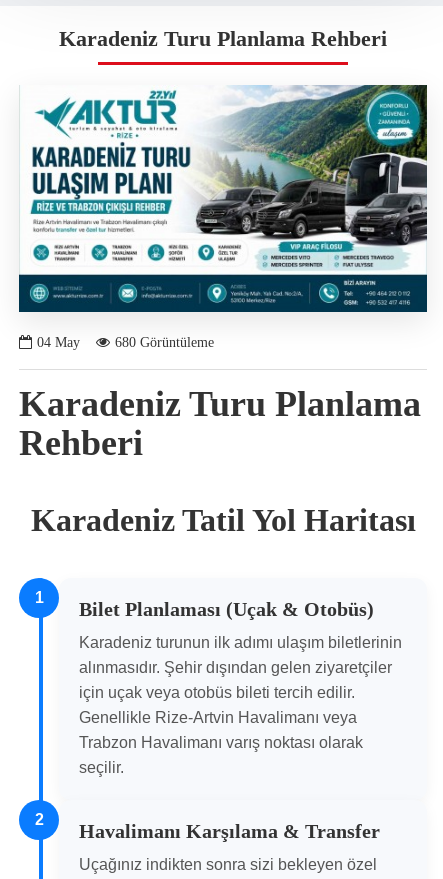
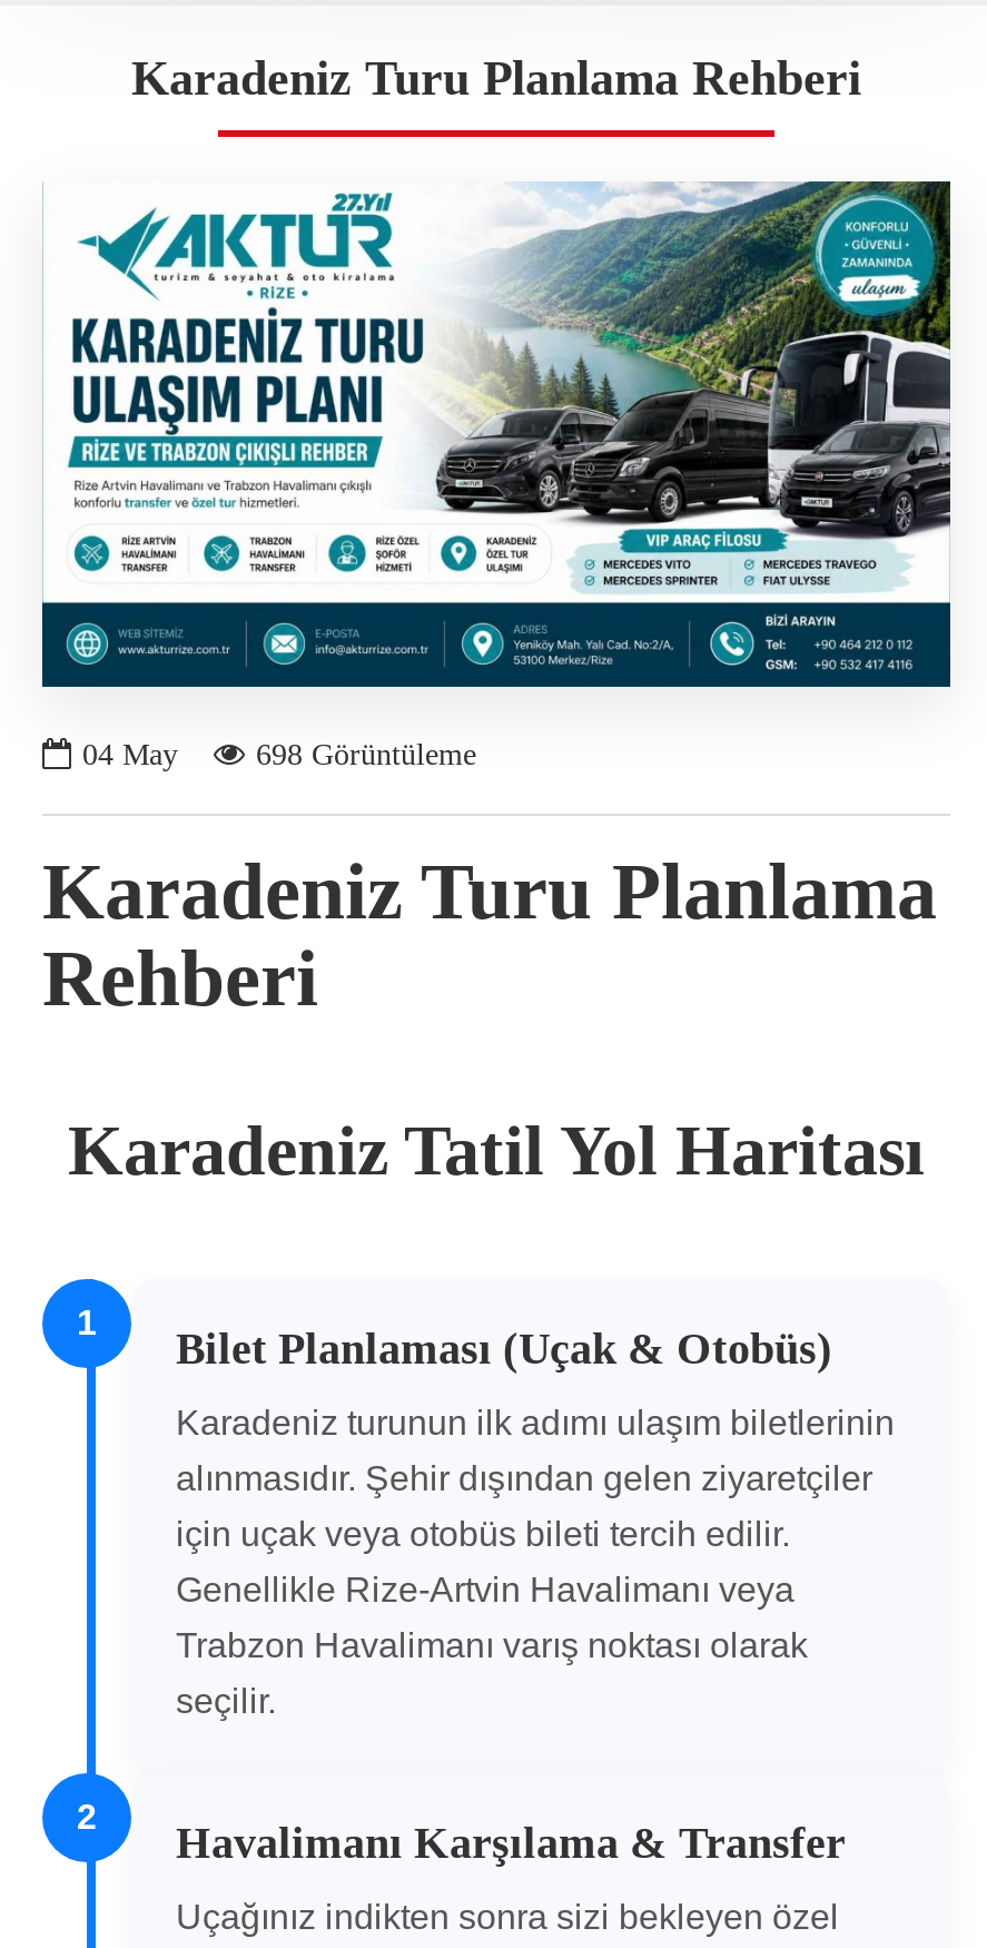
- 680 Görüntüleme
+ 698 Görüntüleme
